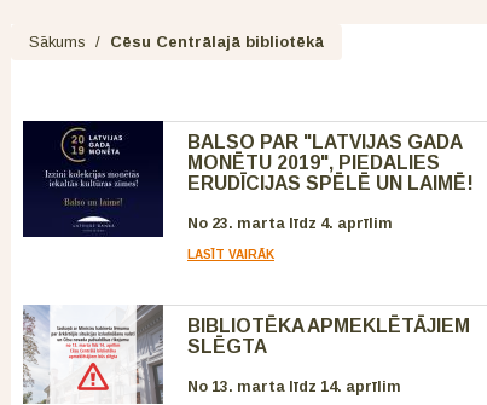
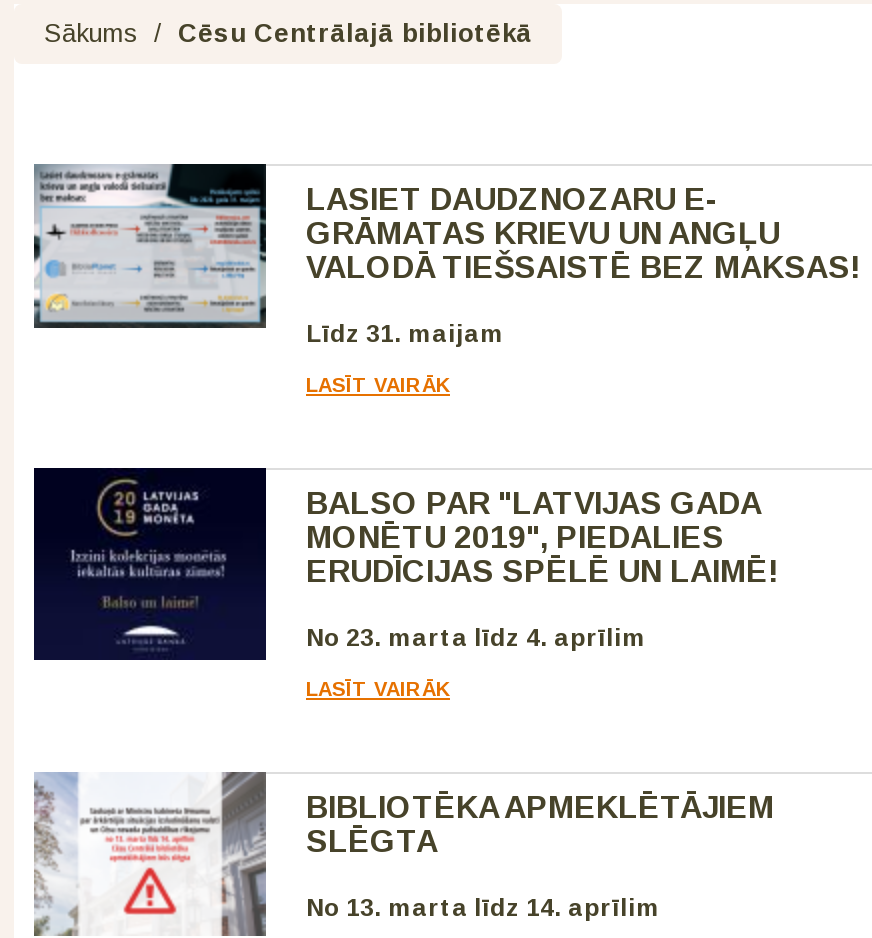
+ [image]
+ LASIET DAUDZNOZARU E-
+ GRĀMATAS KRIEVU UN ANGĻU
+ VALODĀ TIEŠSAISTĒ BEZ MAKSAS!
+ Līdz 31. maijam
+ LASĪT VAIRĀK
